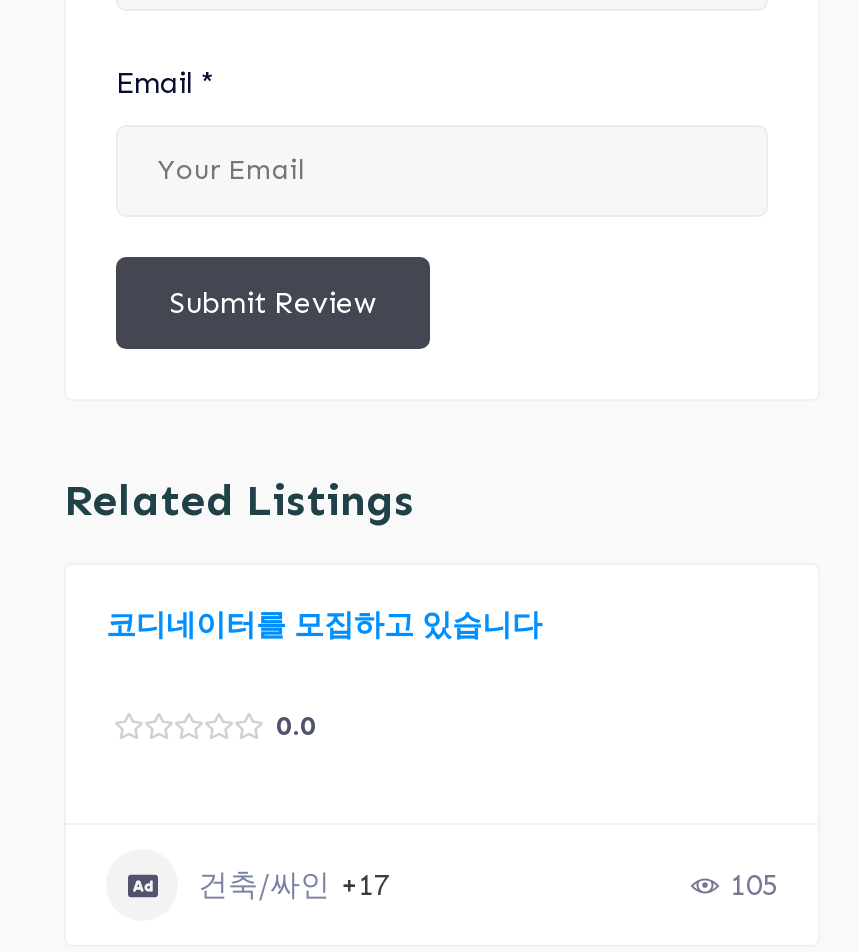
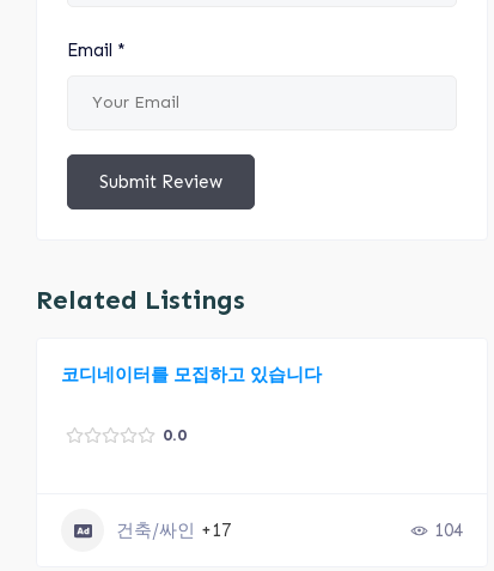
- 105
+ 104
